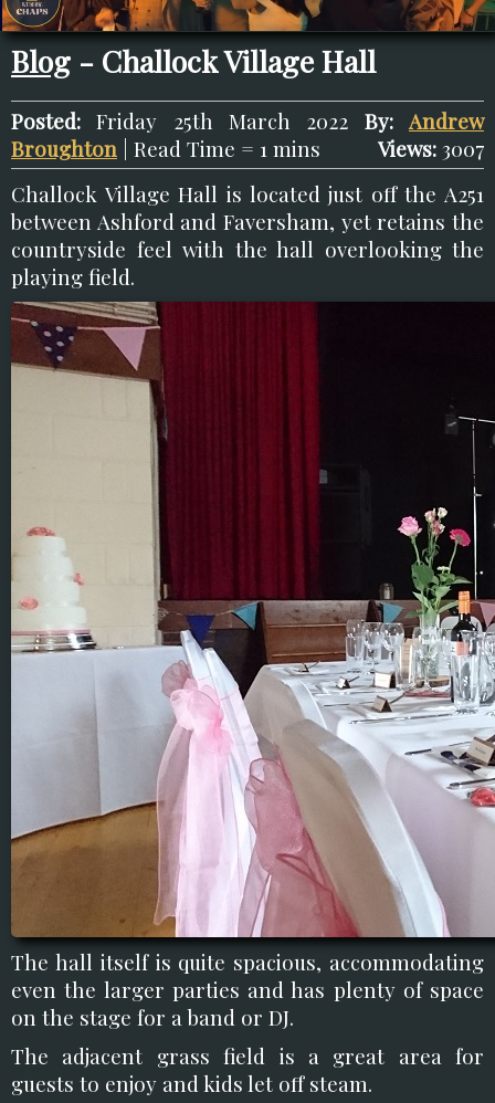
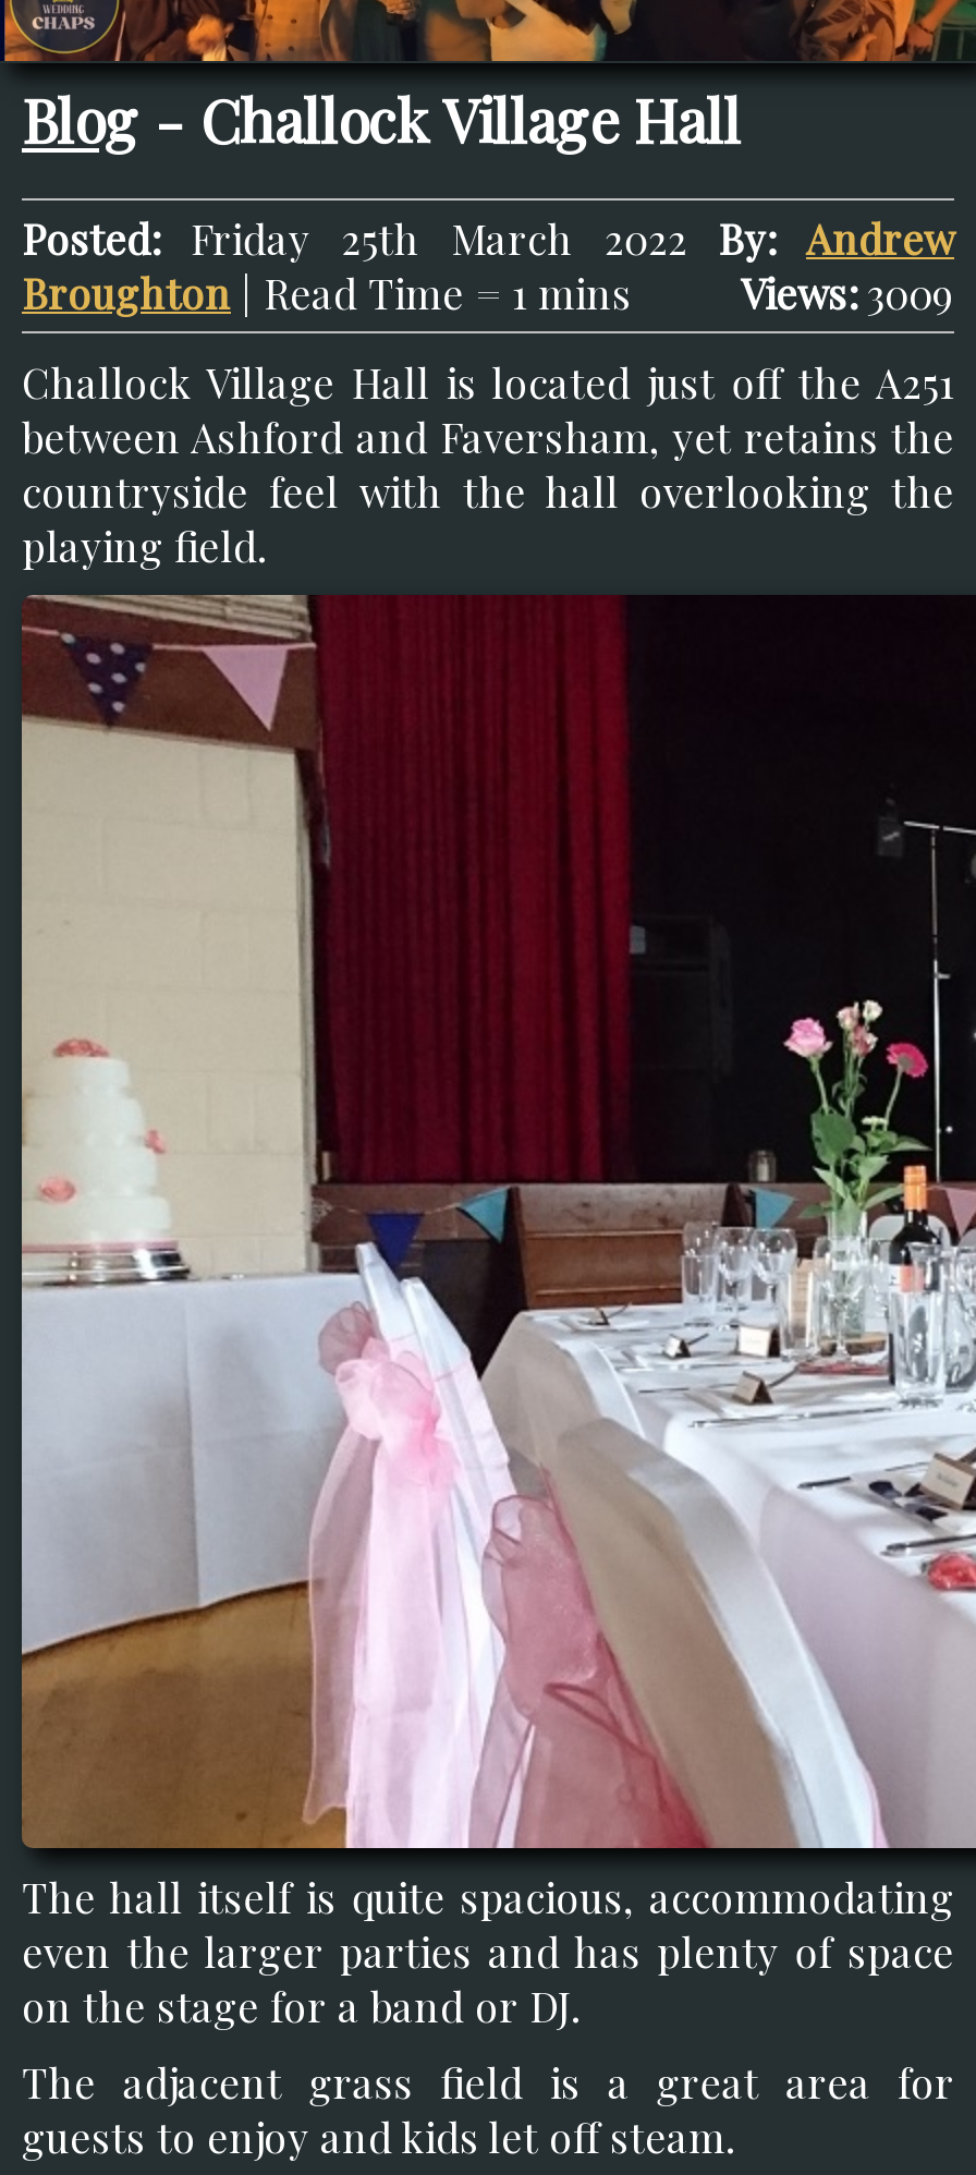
- Views: 3007
+ Views: 3009
